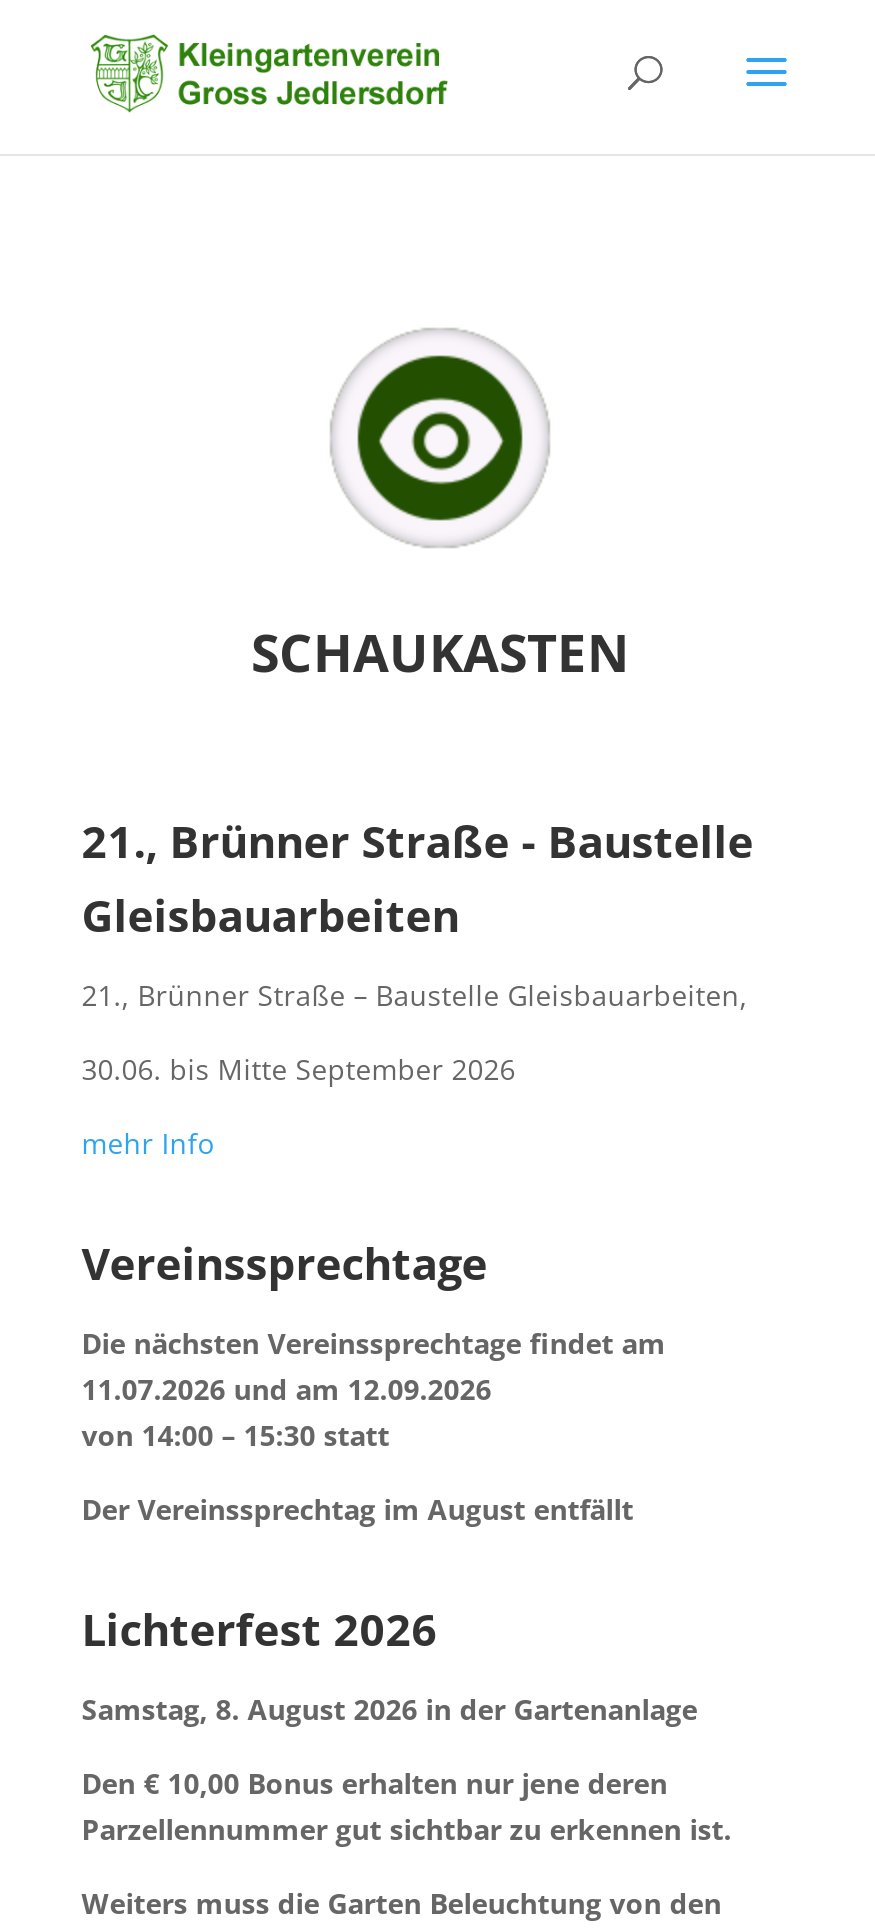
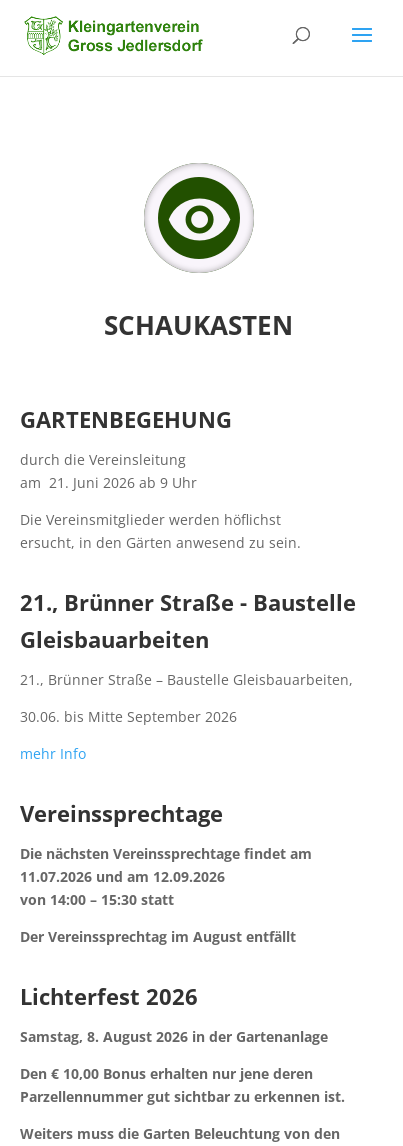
+ GARTENBEGEHUNG
+ durch die Vereinsleitung
+ am 21. Juni 2026 ab 9 Uhr
+ Die Vereinsmitglieder werden höflichst
+ ersucht, in den Gärten anwesend zu sein.
